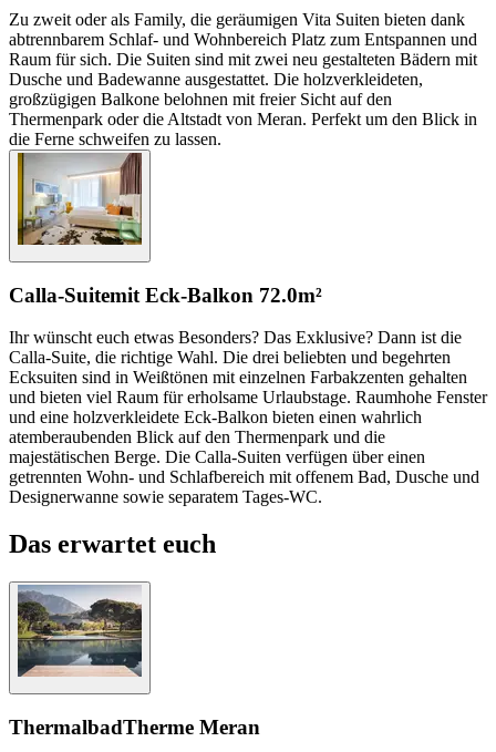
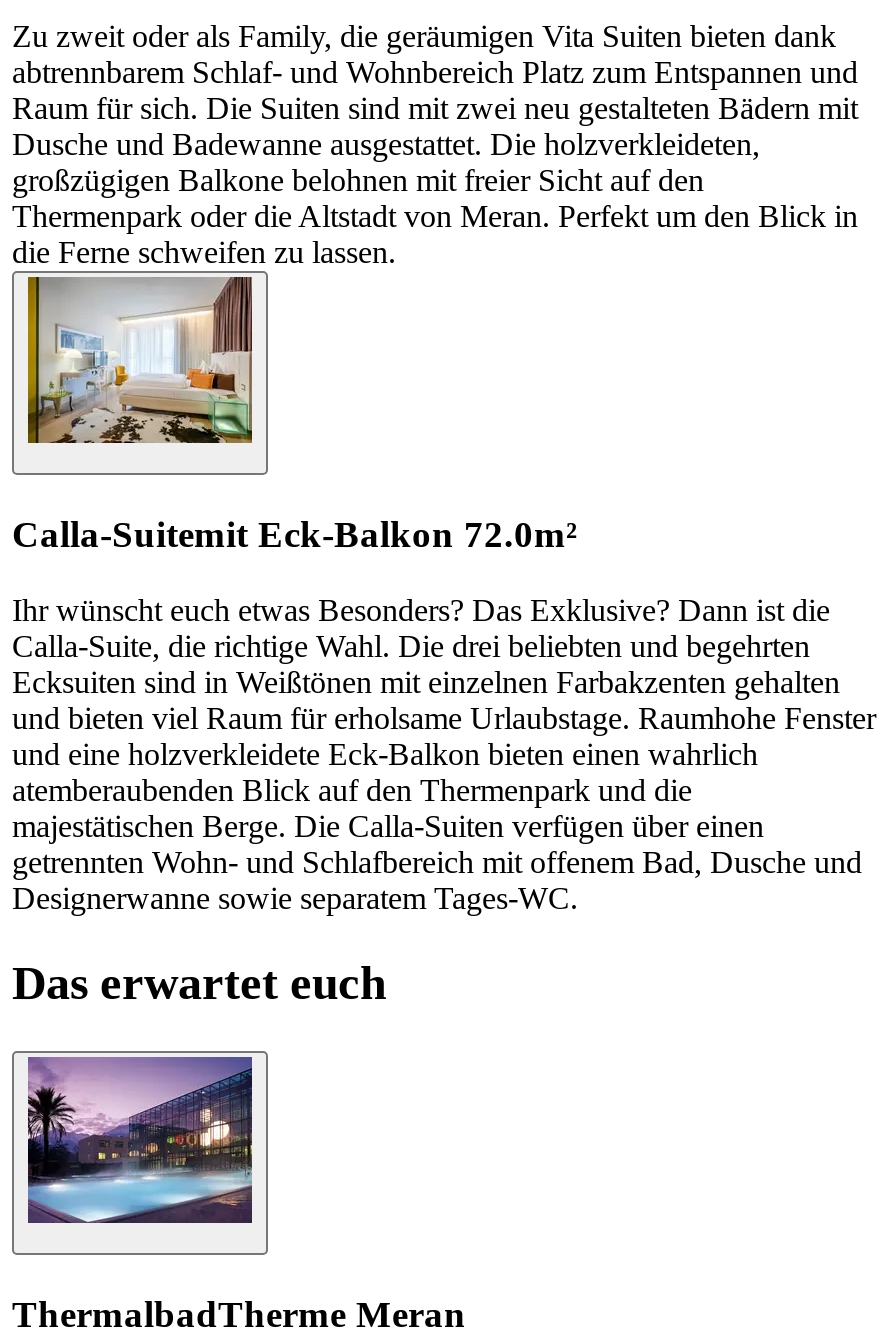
- [image]
+ [image]
